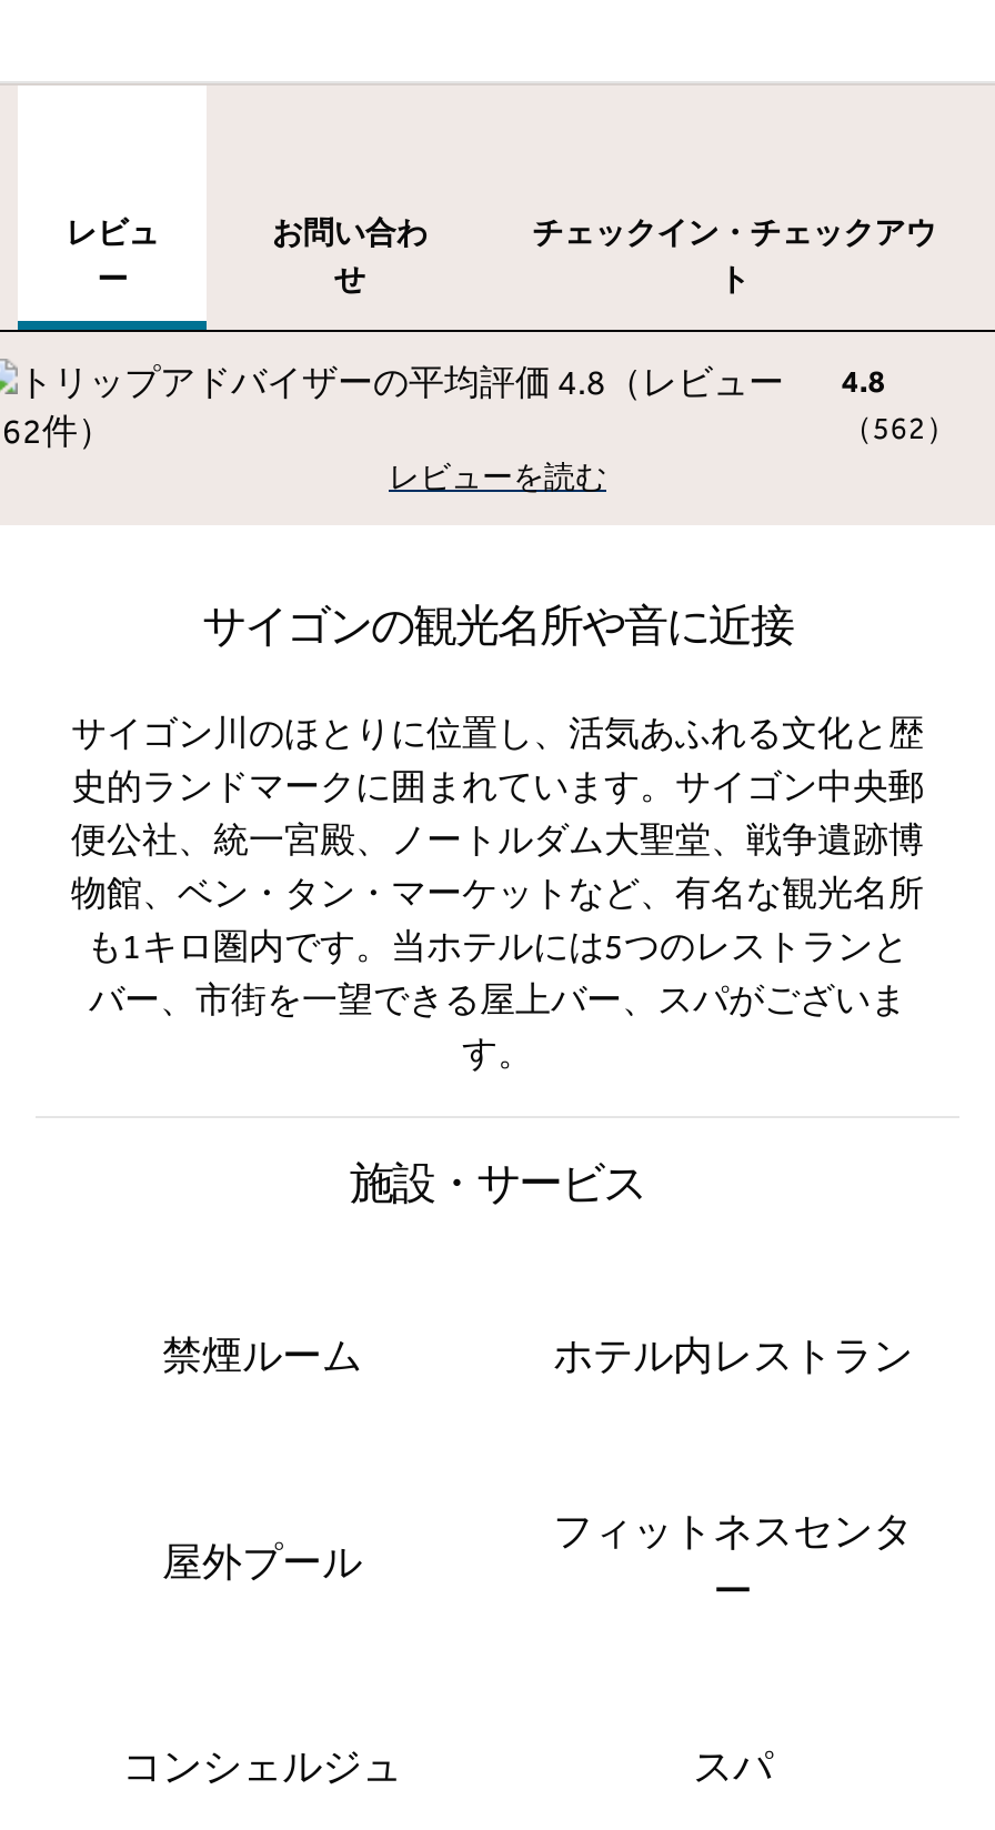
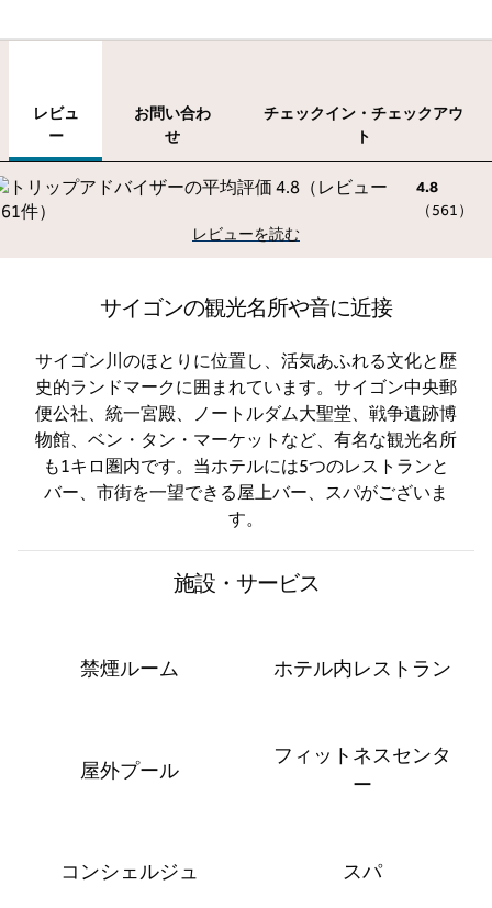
- （562）
+ （561）
